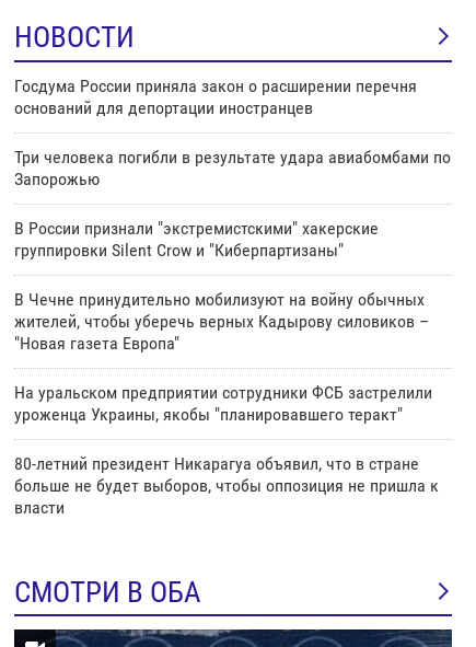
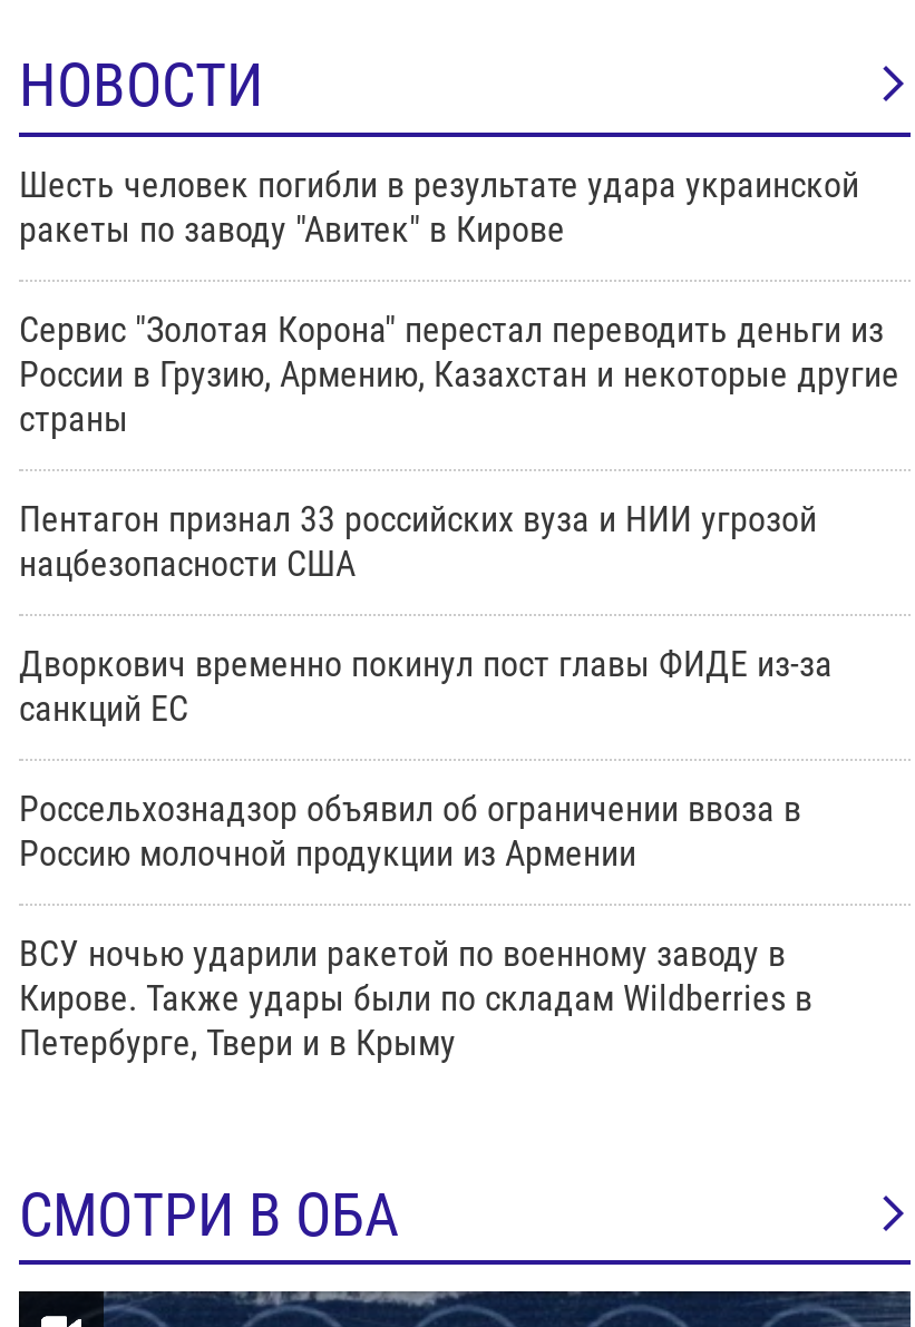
- Госдума России приняла закон о расширении перечня
- оснований для депортации иностранцев
+ Шесть человек погибли в результате удара украинской
+ ракеты по заводу "Авитек" в Кирове

- Три человека погибли в результате удара авиабомбами по
- Запорожью
+ Сервис "Золотая Корона" перестал переводить деньги из
+ России в Грузию, Армению, Казахстан и некоторые другие
+ страны

- В России признали "экстремистскими" хакерские
- группировки Silent Crow и "Киберпартизаны"
+ Пентагон признал 33 российских вуза и НИИ угрозой
+ нацбезопасности США

- В Чечне принудительно мобилизуют на войну обычных
- жителей, чтобы уберечь верных Кадырову силовиков –
- "Новая газета Европа"
+ Дворкович временно покинул пост главы ФИДЕ из-за
+ санкций ЕС

- На уральском предприятии сотрудники ФСБ застрелили
- уроженца Украины, якобы "планировавшего теракт"
+ Россельхознадзор объявил об ограничении ввоза в
+ Россию молочной продукции из Армении

- 80-летний президент Никарагуа объявил, что в стране
- больше не будет выборов, чтобы оппозиция не пришла к
- власти
+ ВСУ ночью ударили ракетой по военному заводу в
+ Кирове. Также удары были по складам Wildberries в
+ Петербурге, Твери и в Крыму
